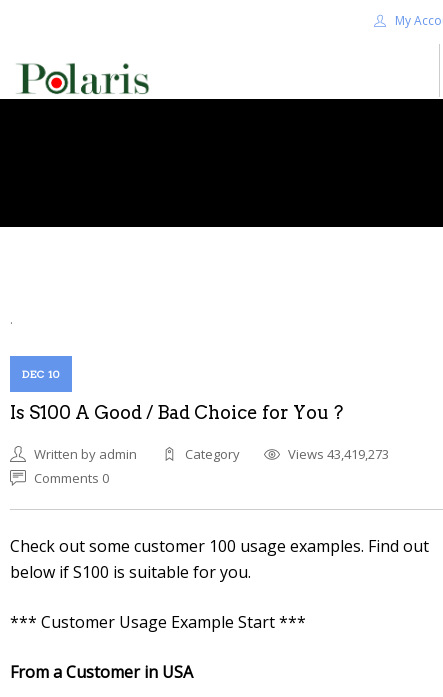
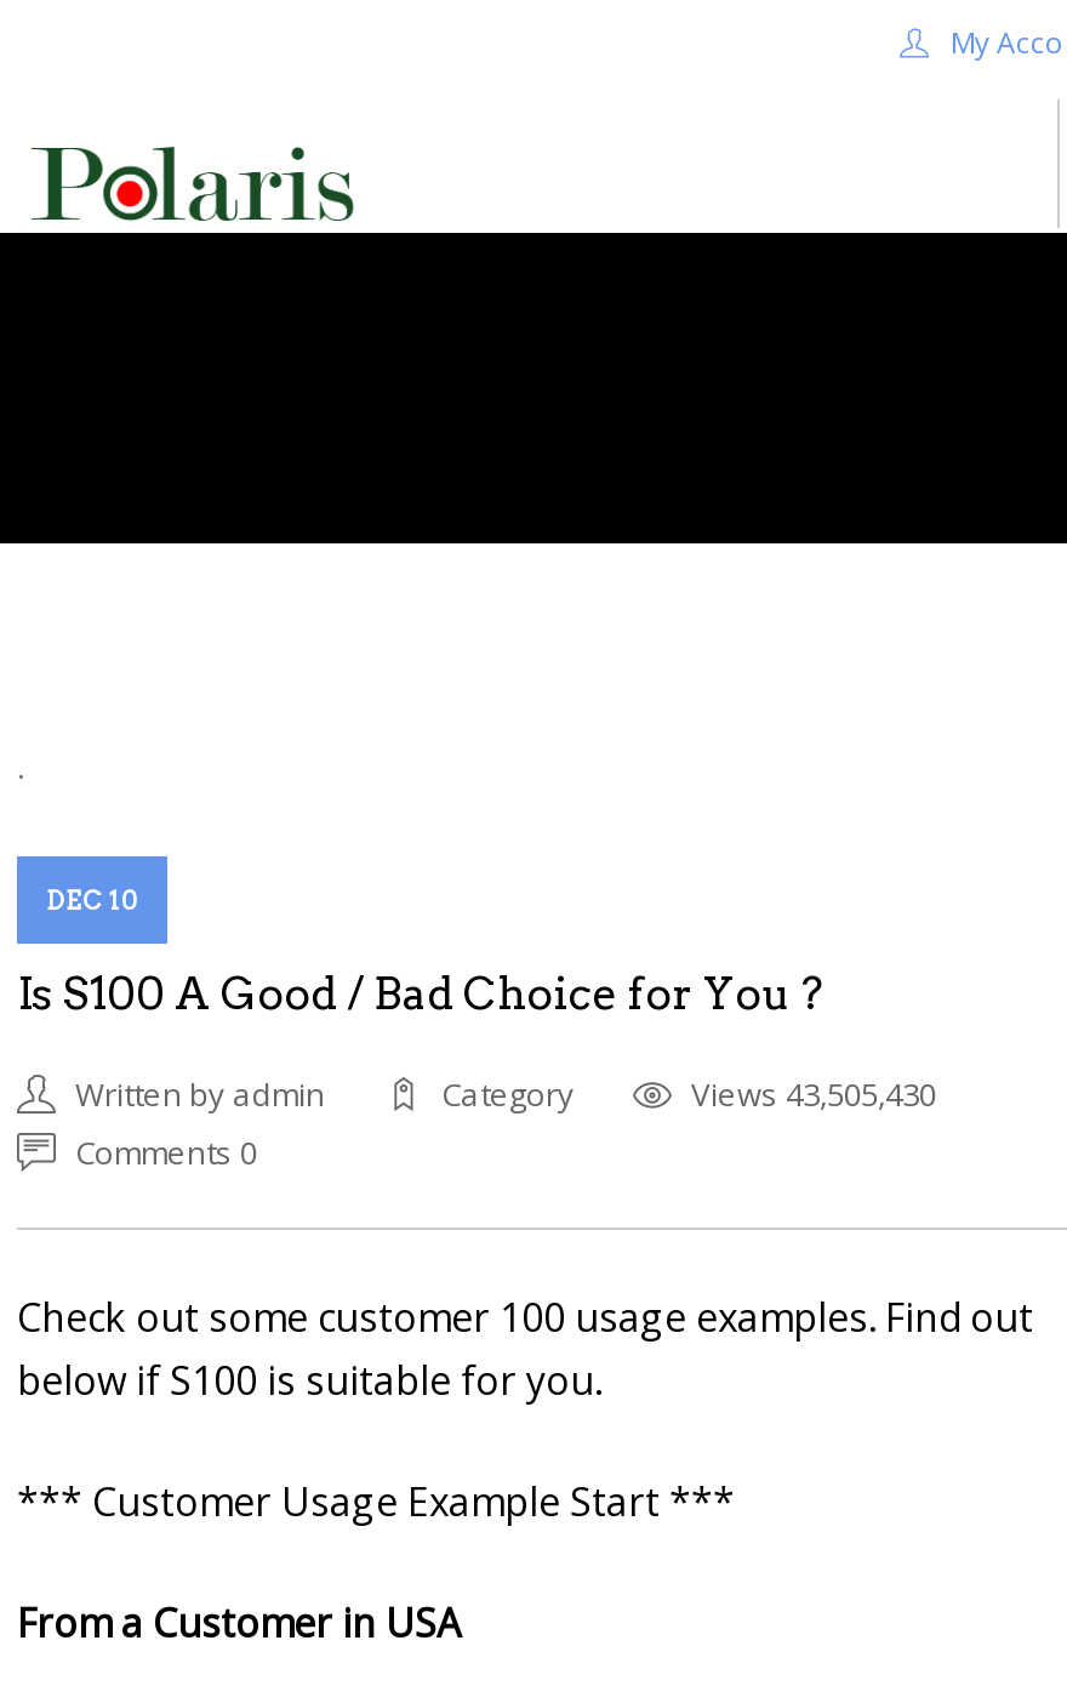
- Views 43,419,273
+ Views 43,505,430
